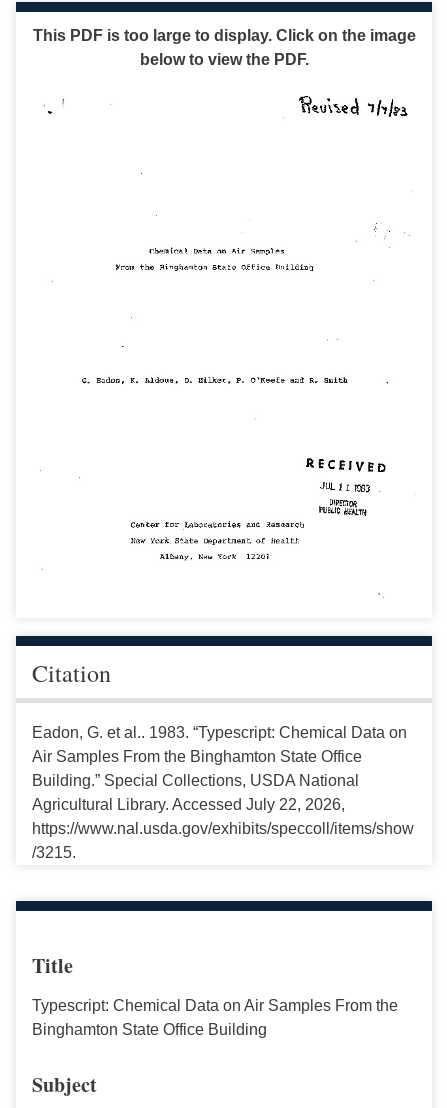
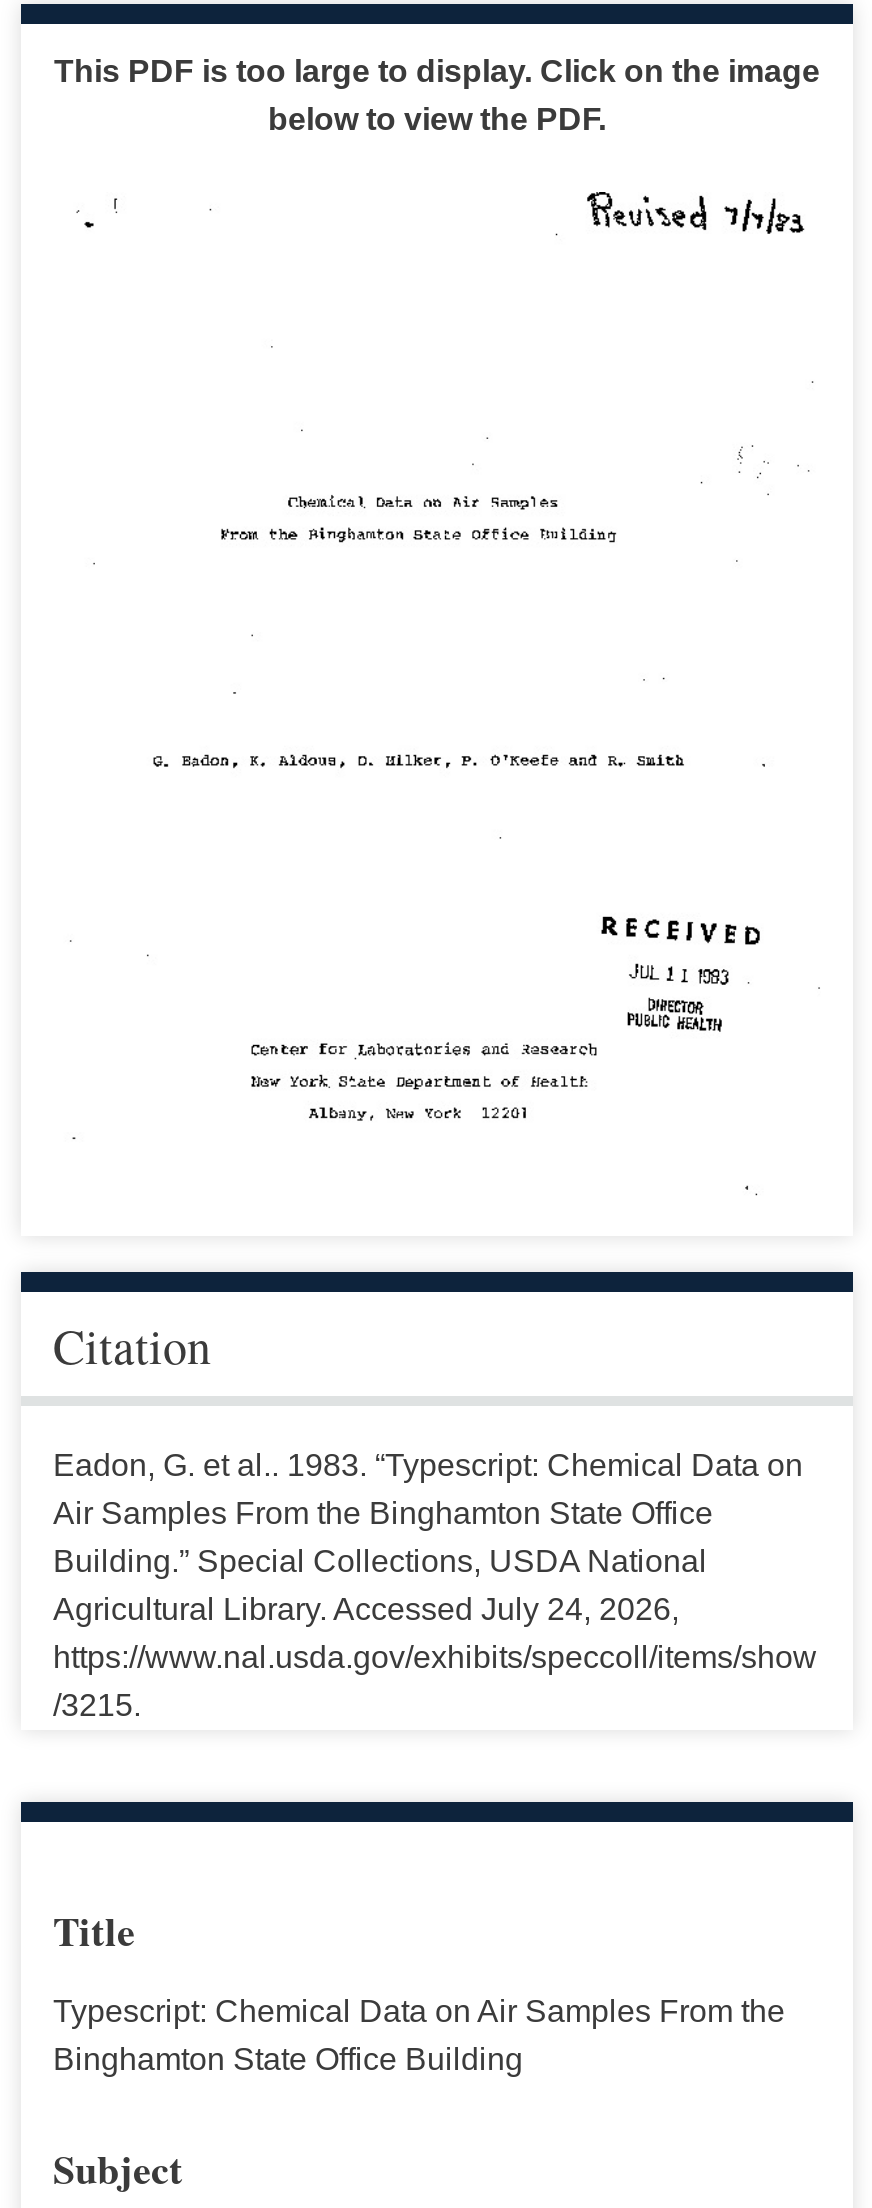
- Agricultural Library. Accessed July 22, 2026,
+ Agricultural Library. Accessed July 24, 2026,
